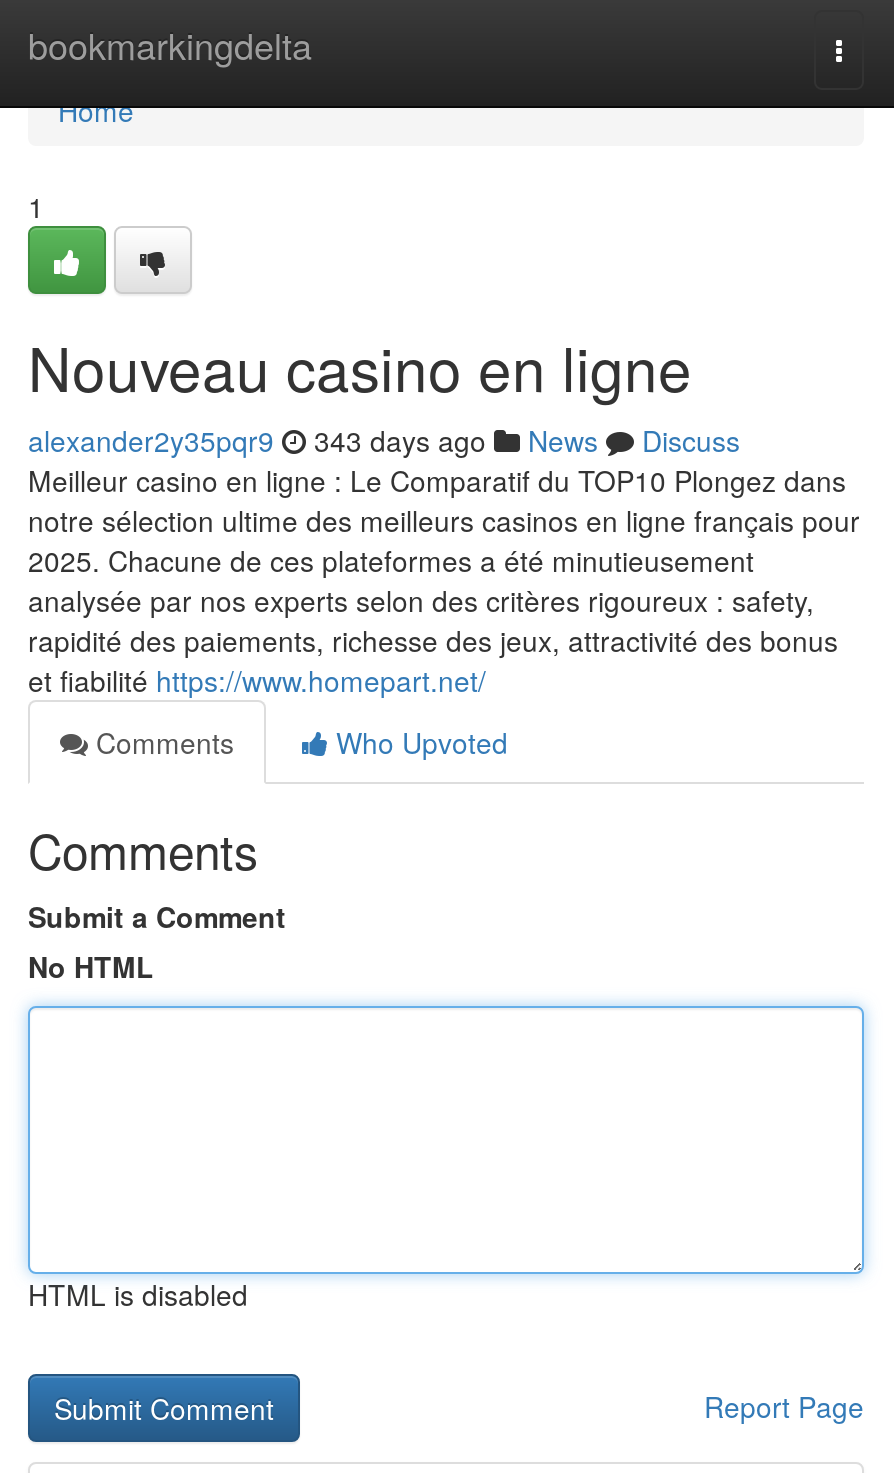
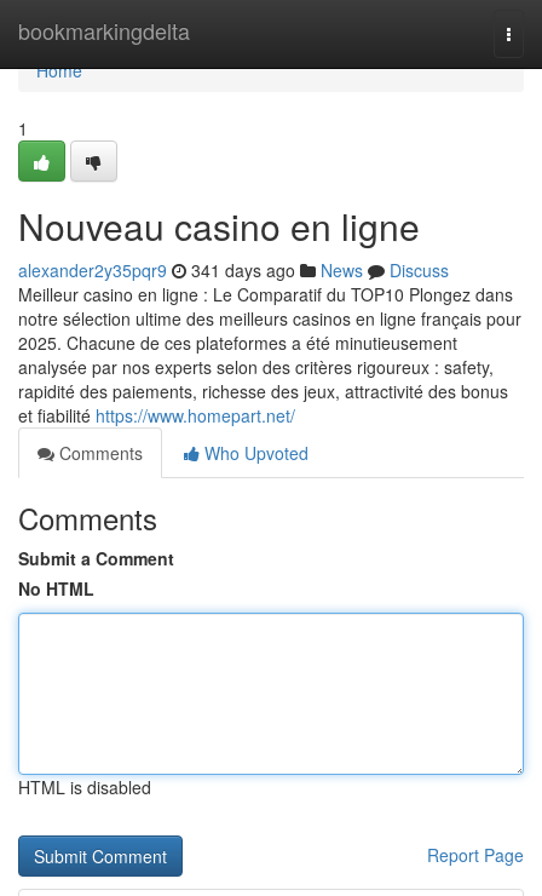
- alexander2y35pqr9 343 days ago News Discuss
+ alexander2y35pqr9 341 days ago News Discuss
